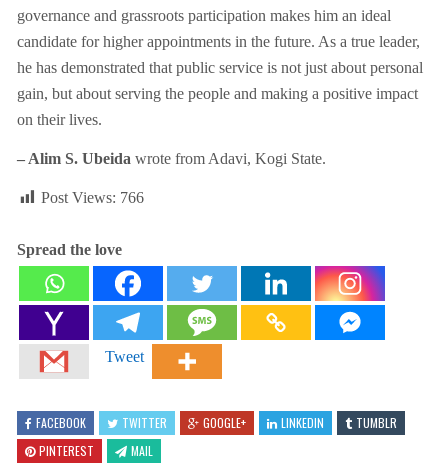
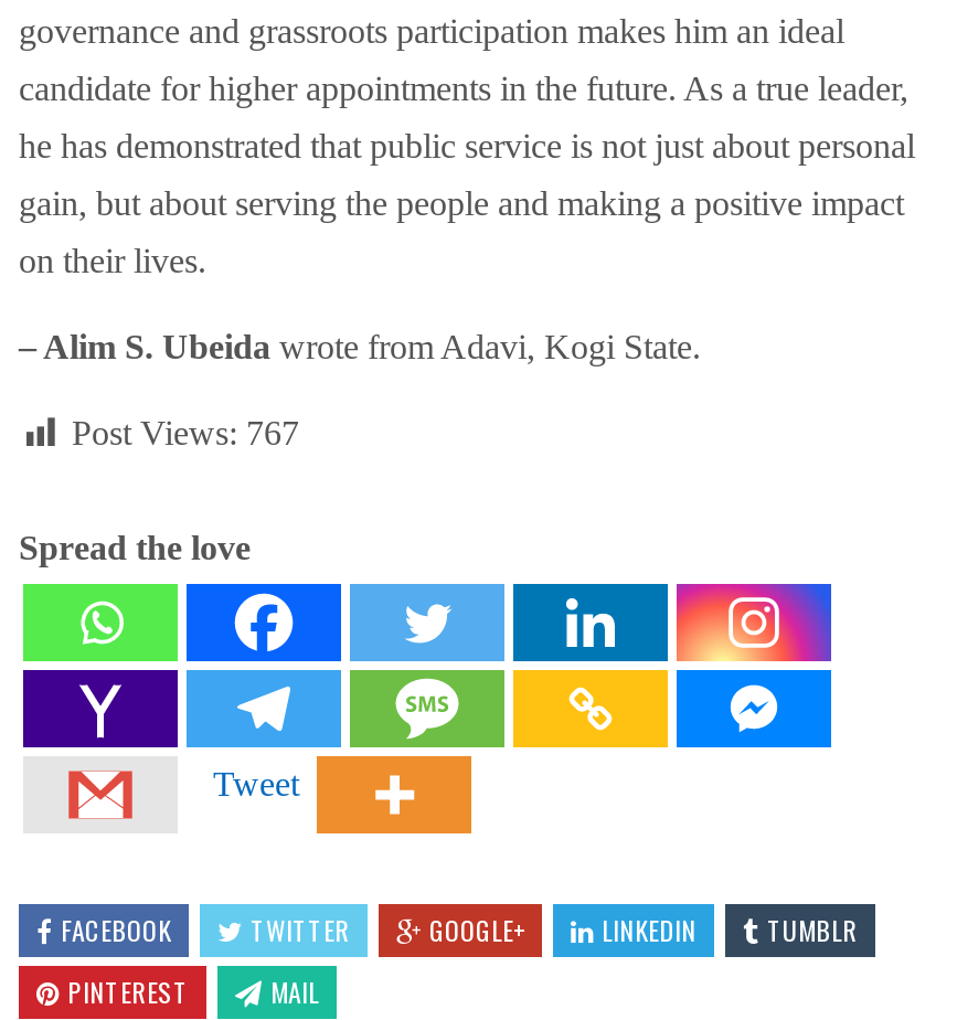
- Post Views: 766
+ Post Views: 767
